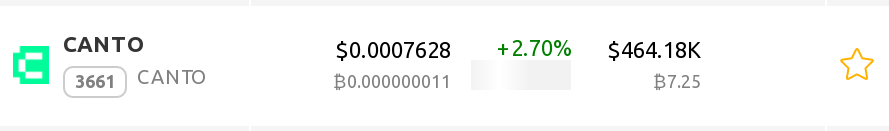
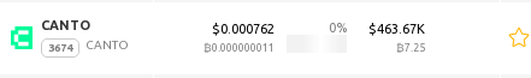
- $0.0007628
+ $0.000762

- 2.70
- $464.18K
+ 0
+ $463.67K
